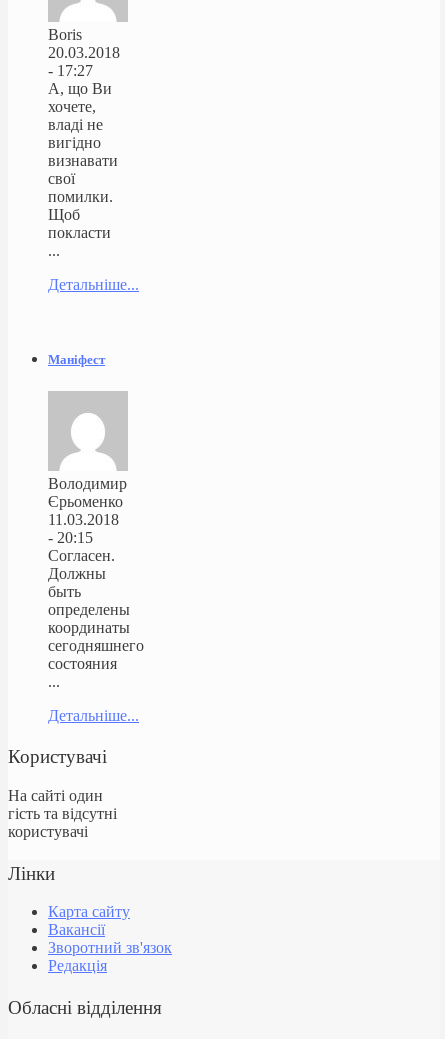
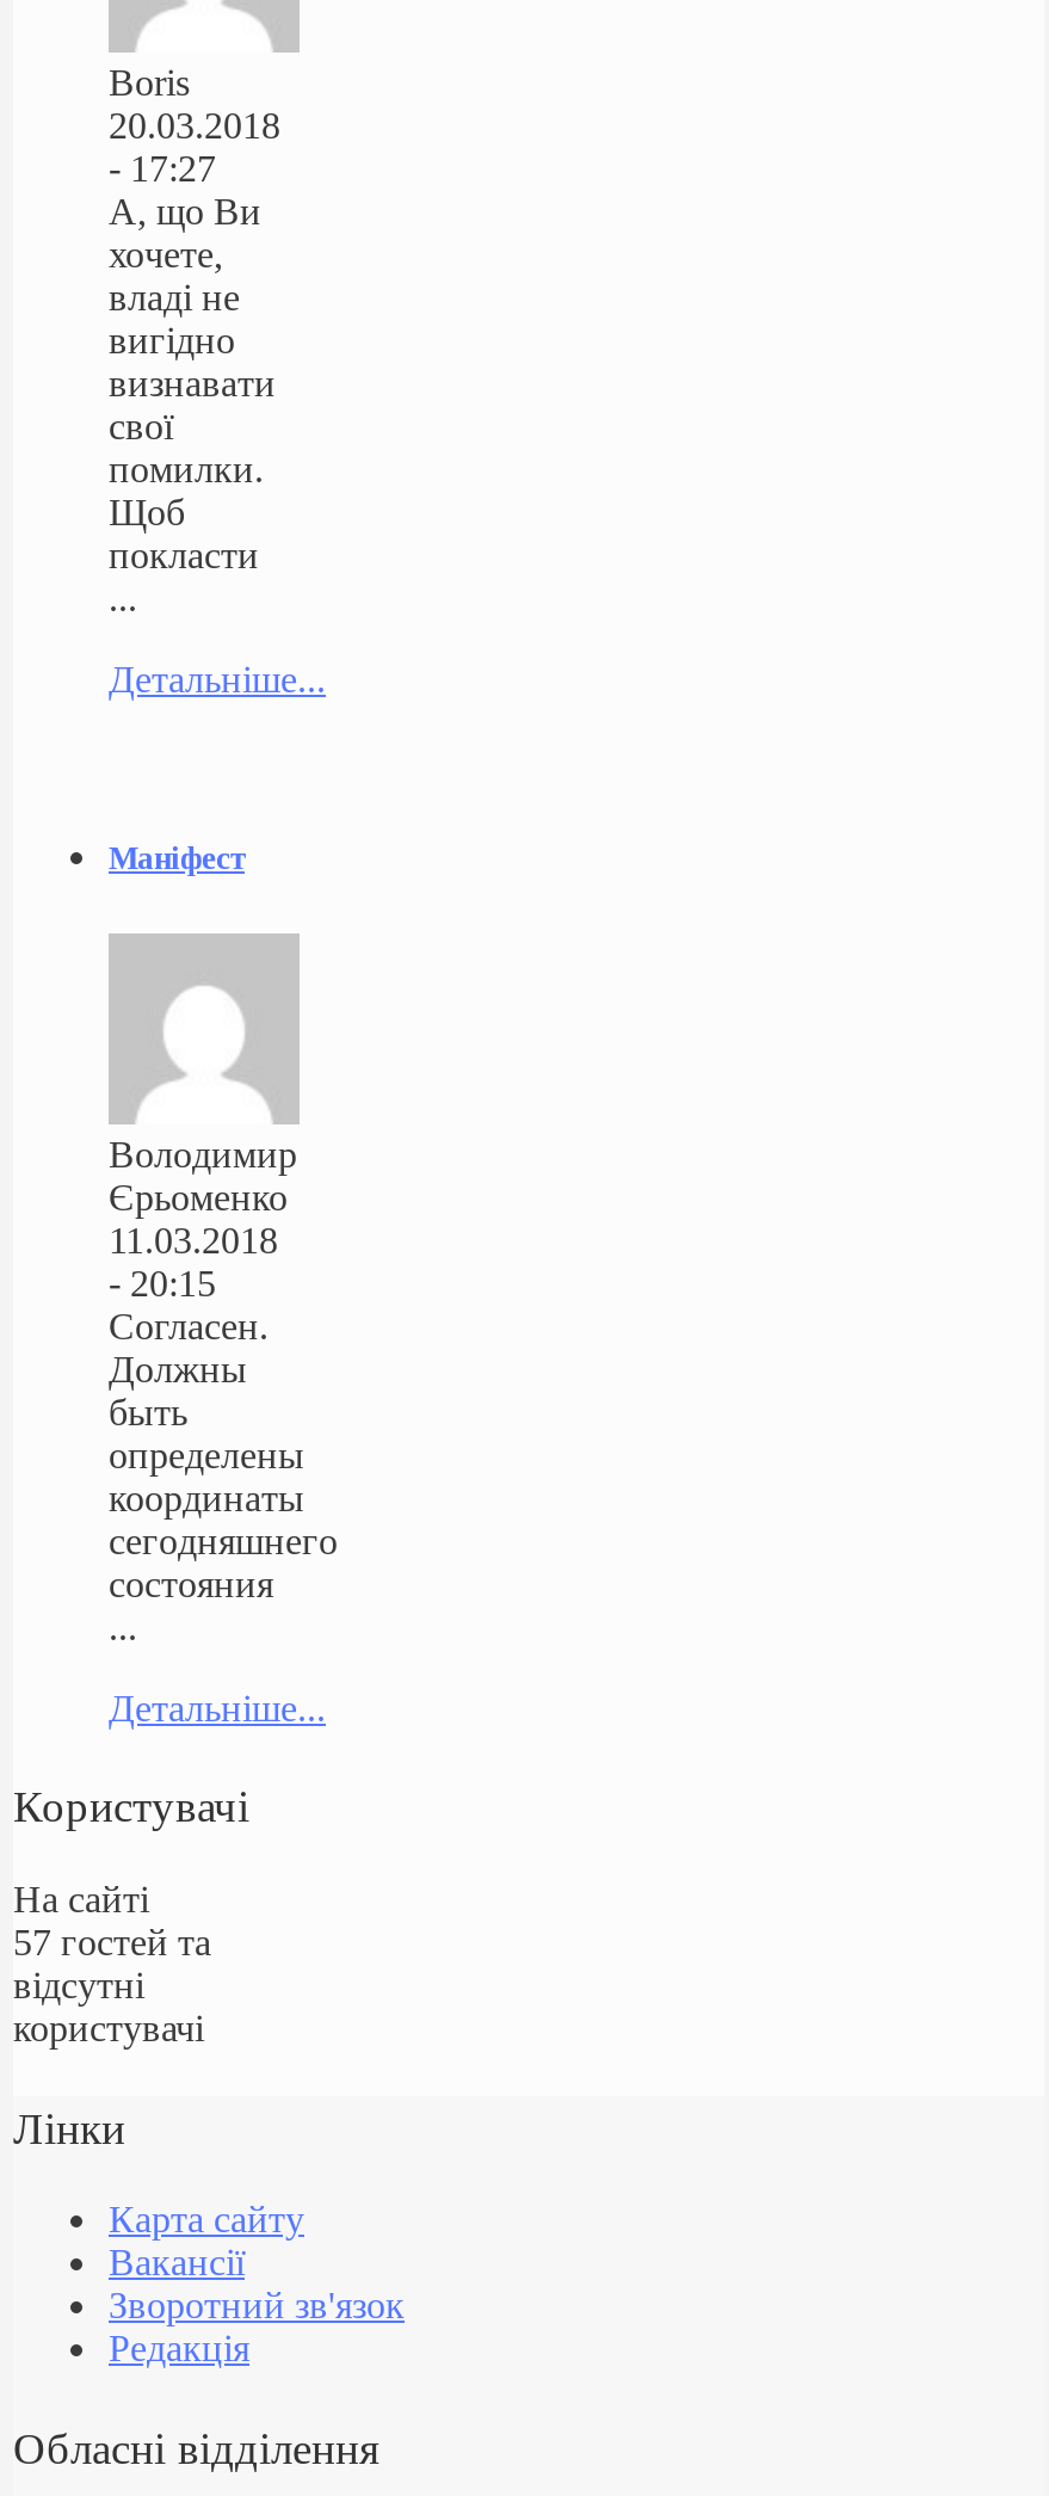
- На сайті один
- гість та відсутні
+ На сайті
+ 57 гостей та
+ відсутні
